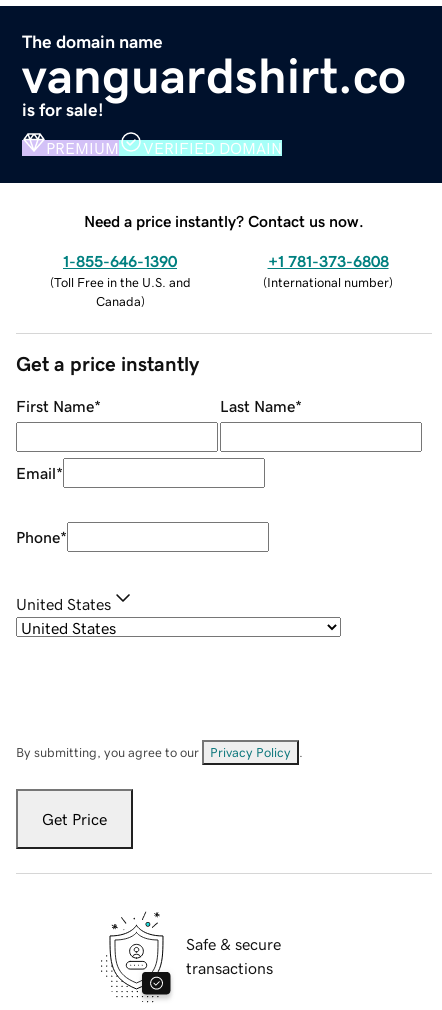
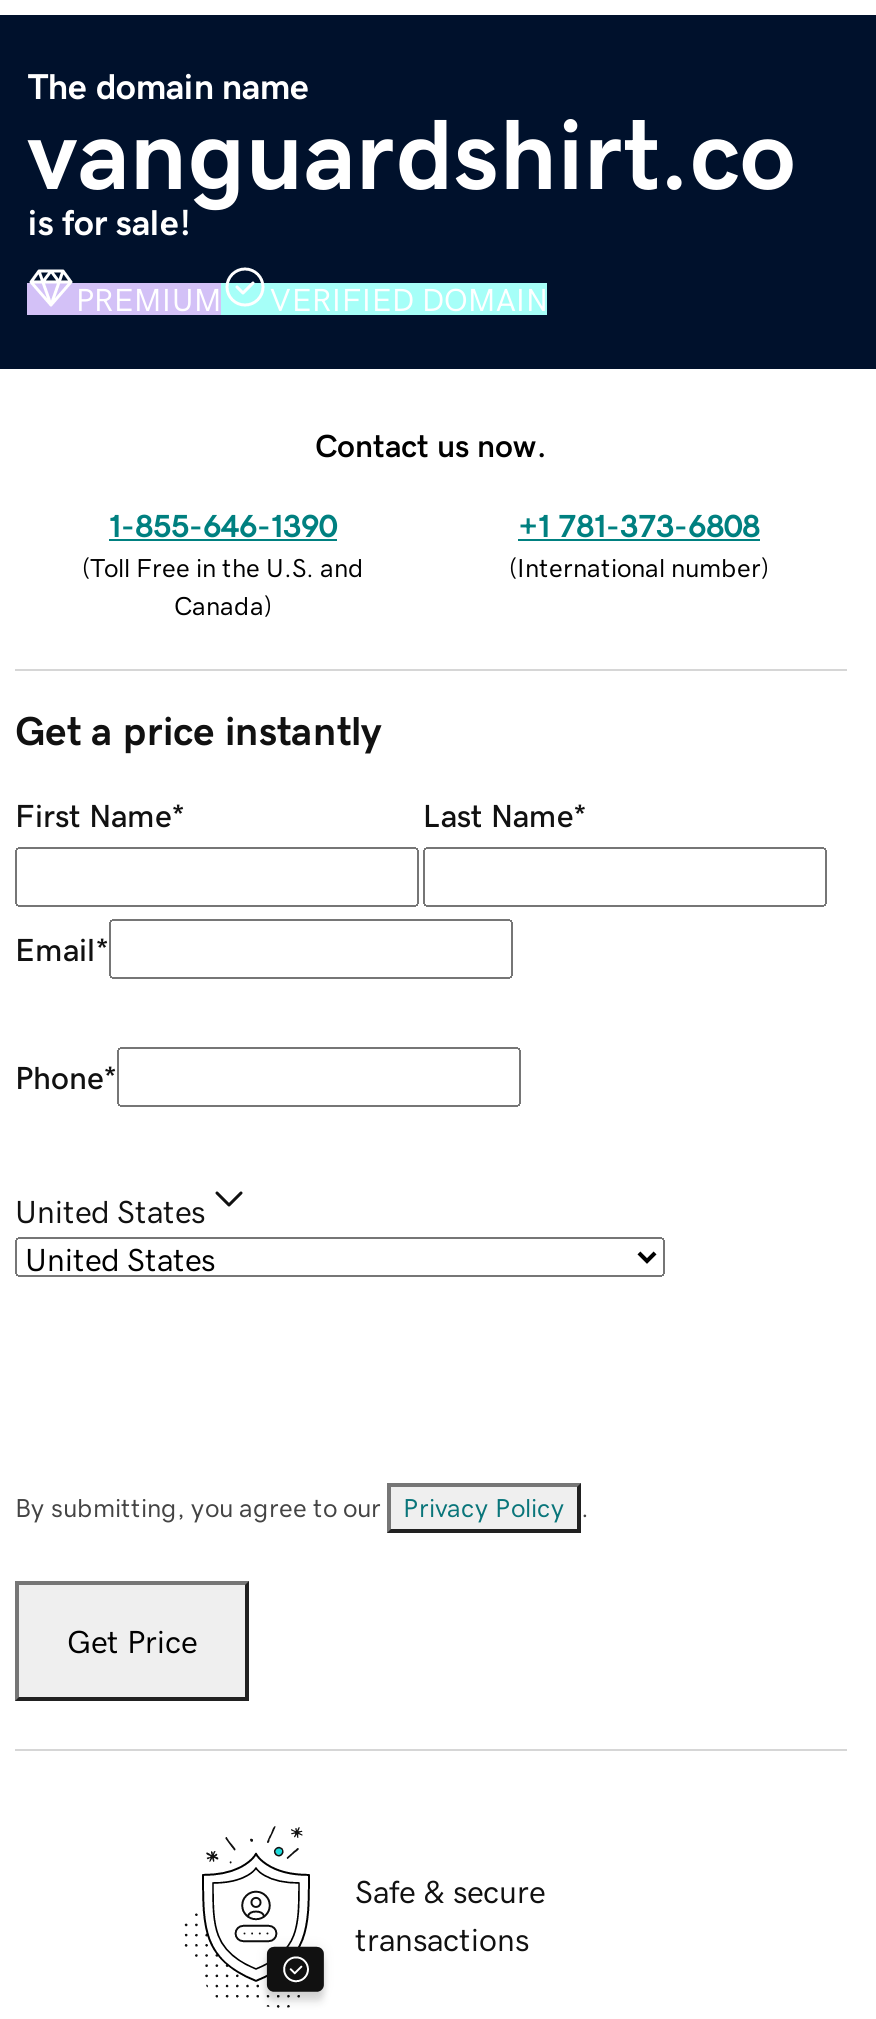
- Need a price instantly? Contact us now.
+ Contact us now.
